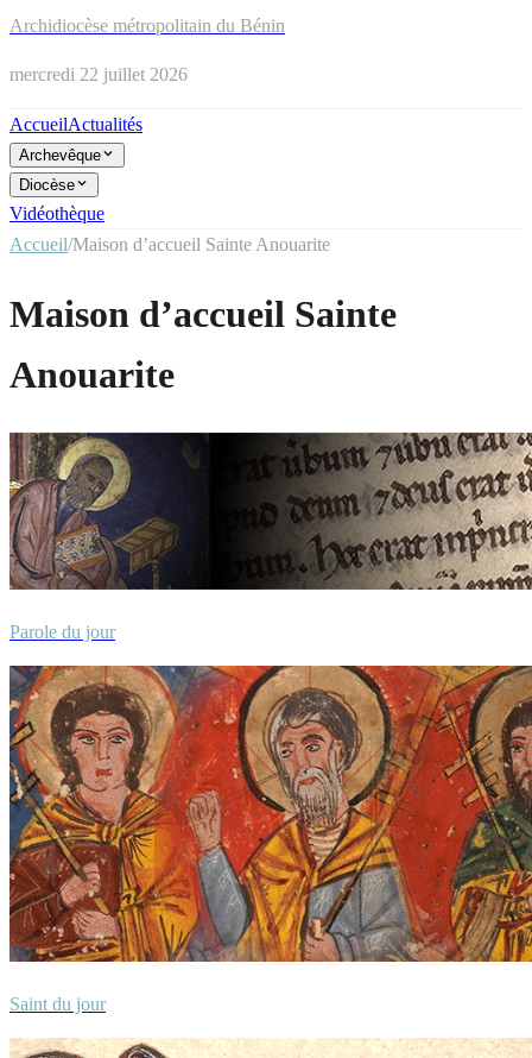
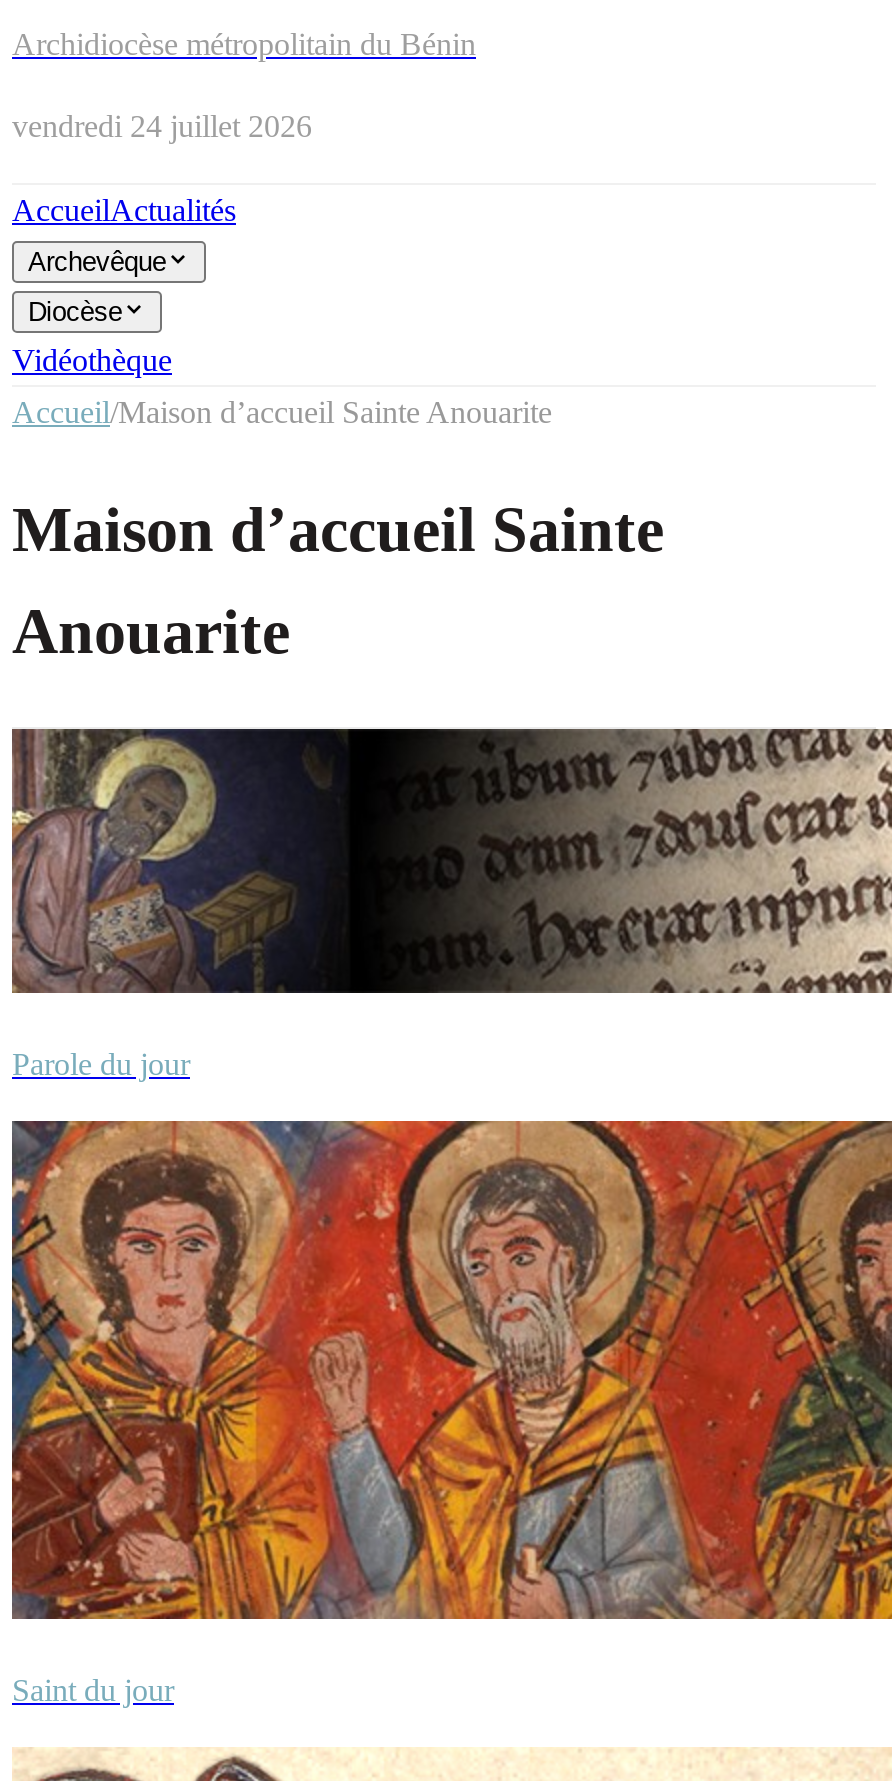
- mercredi 22 juillet 2026
+ vendredi 24 juillet 2026
